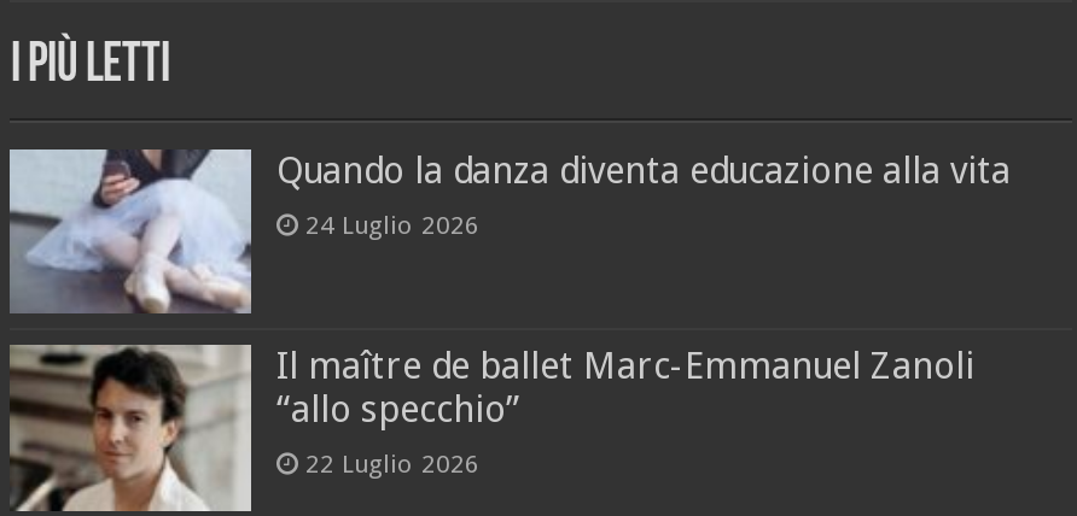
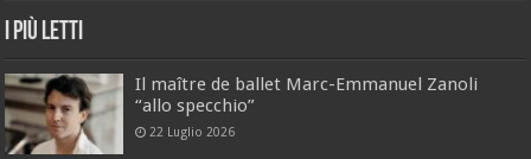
- [image]
- Quando la danza diventa educazione alla vita
- 24 Luglio 2026
